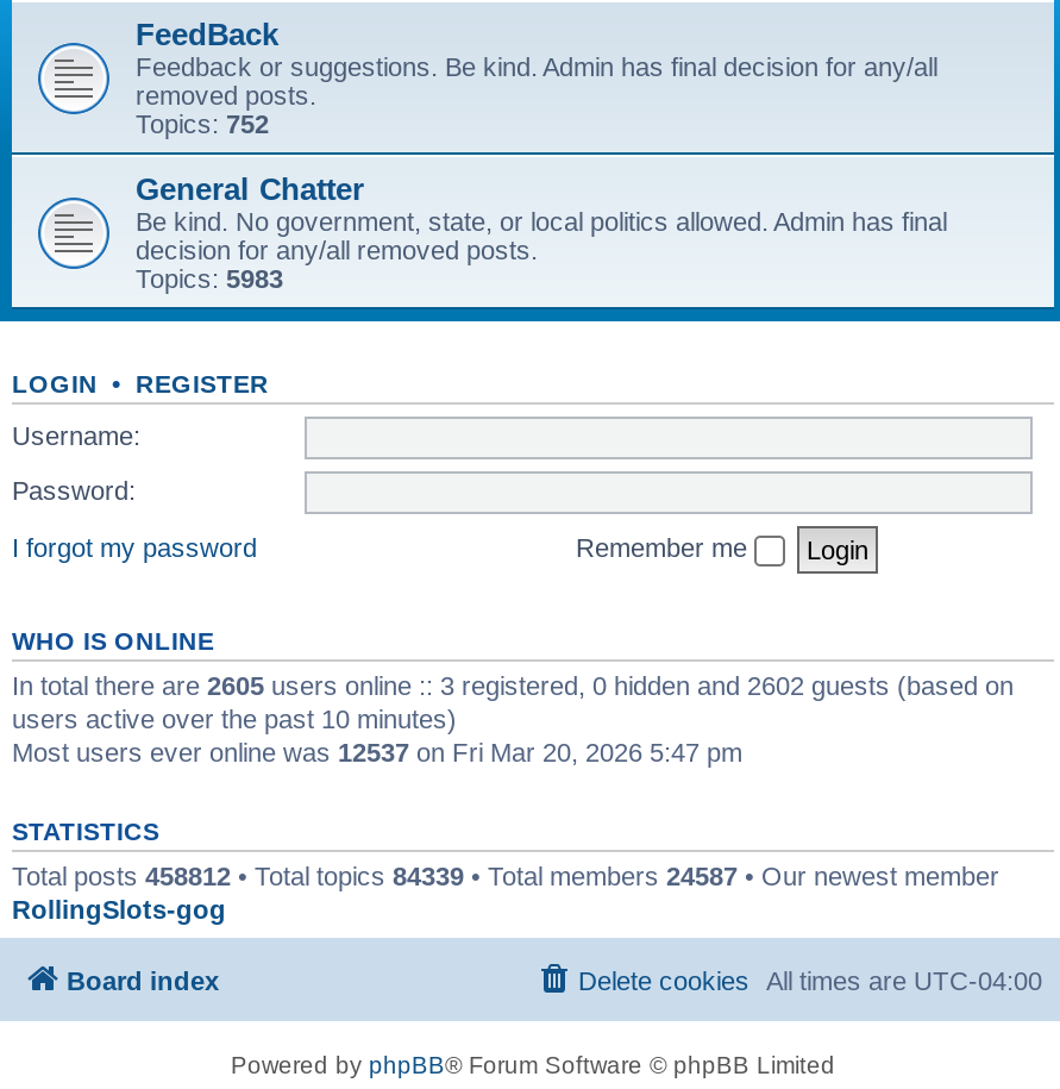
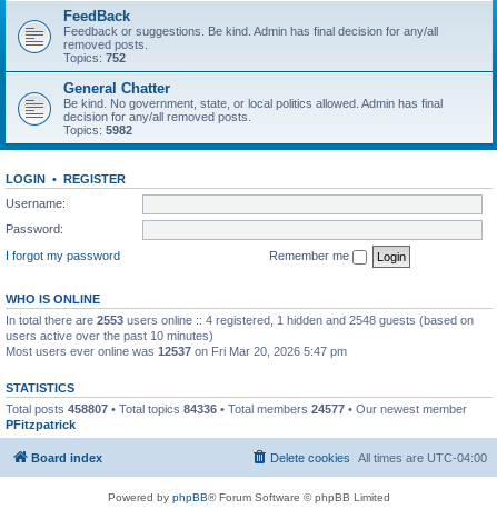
- Topics: 5983
+ Topics: 5982

- In total there are 2605 users online :: 3 registered, 0 hidden and 2602 guests (based on
+ In total there are 2553 users online :: 4 registered, 1 hidden and 2548 guests (based on

- Total posts 458812 • Total topics 84339 • Total members 24587 • Our newest member
- RollingSlots-gog
+ Total posts 458807 • Total topics 84336 • Total members 24577 • Our newest member
+ PFitzpatrick
